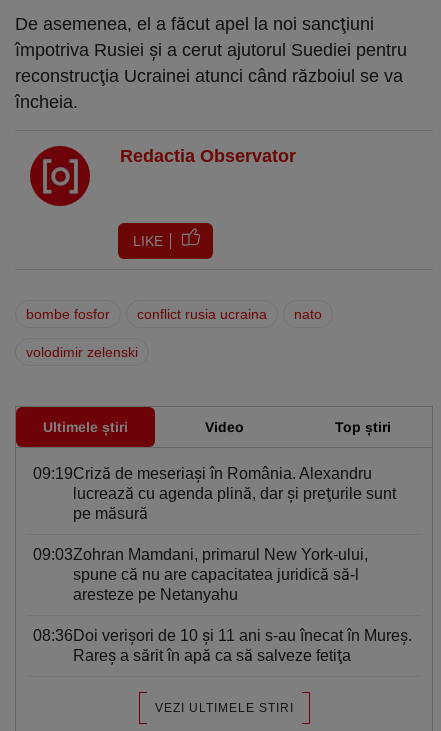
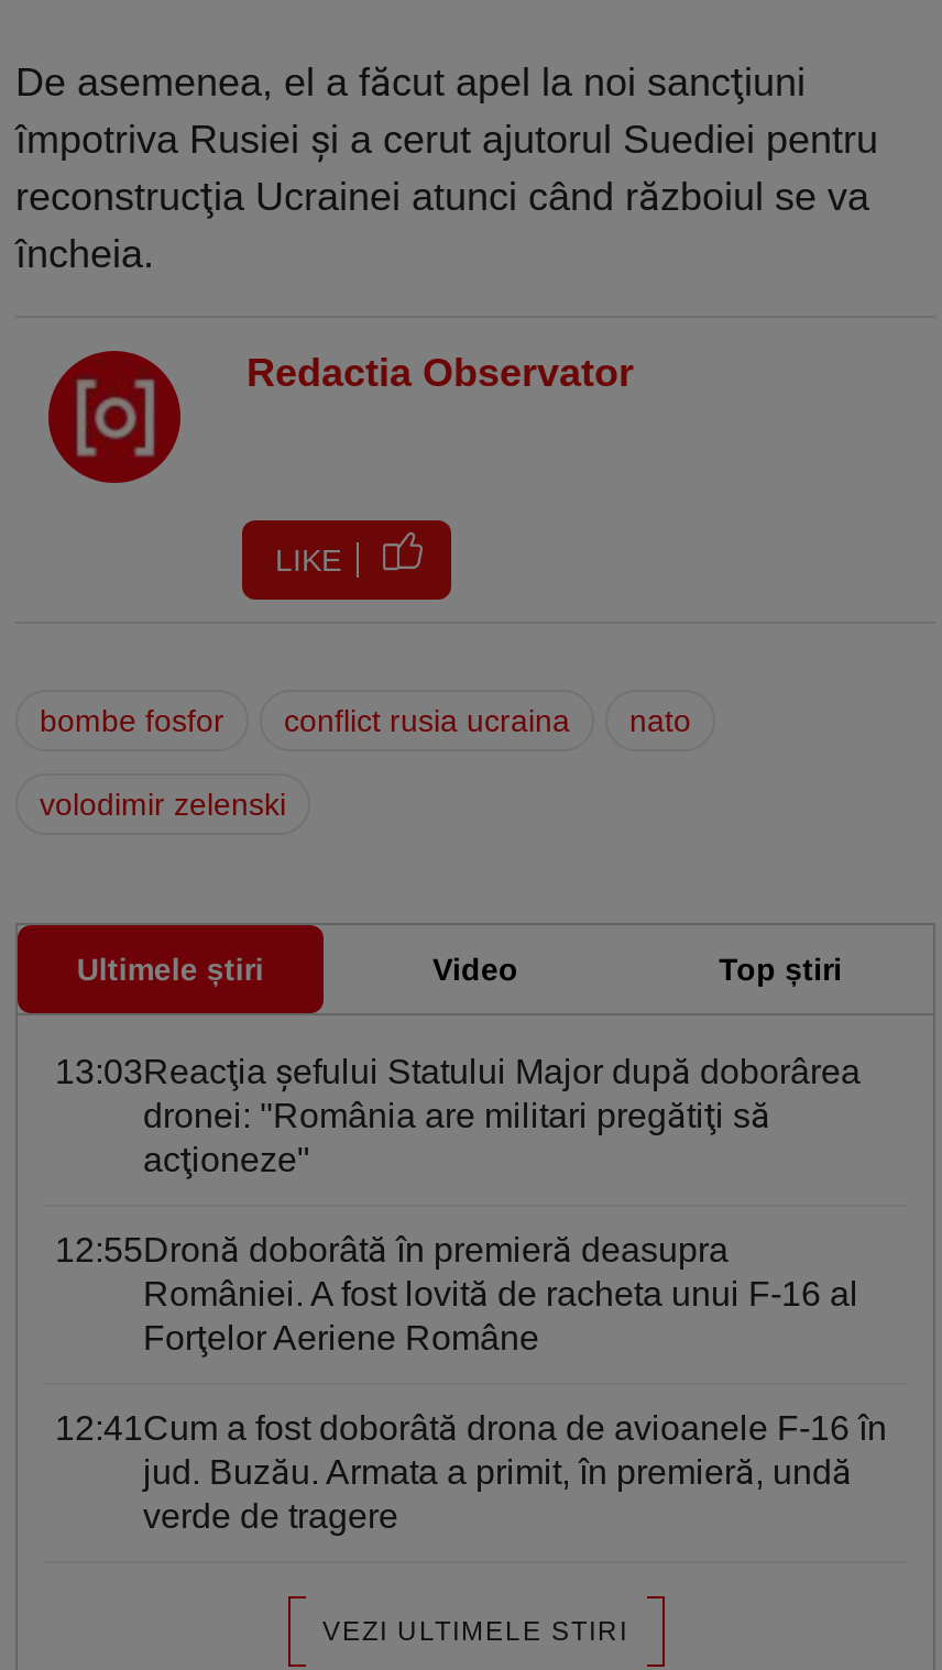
- 09:19Criză de meseriași în România. Alexandru
- lucrează cu agenda plină, dar şi preţurile sunt
- pe măsură
+ 13:03Reacţia şefului Statului Major după doborârea
+ dronei: ''România are militari pregătiţi să
+ acţioneze"

- 09:03Zohran Mamdani, primarul New York-ului,
- spune că nu are capacitatea juridică să-l
- aresteze pe Netanyahu
+ 12:55Dronă doborâtă în premieră deasupra
+ României. A fost lovită de racheta unui F-16 al
+ Forţelor Aeriene Române

- 08:36Doi verișori de 10 și 11 ani s-au înecat în Mureș.
- Rareș a sărit în apă ca să salveze fetiţa
+ 12:41Cum a fost doborâtă drona de avioanele F-16 în
+ jud. Buzău. Armata a primit, în premieră, undă
+ verde de tragere
